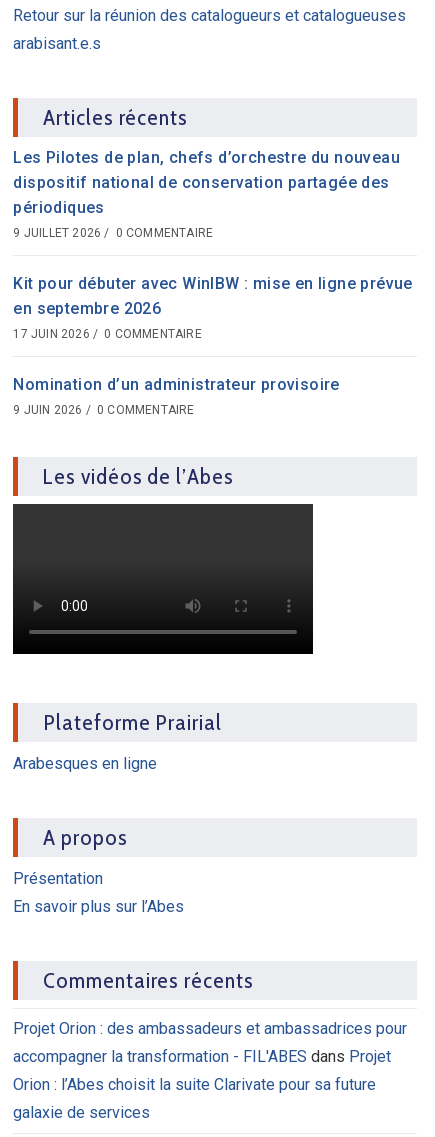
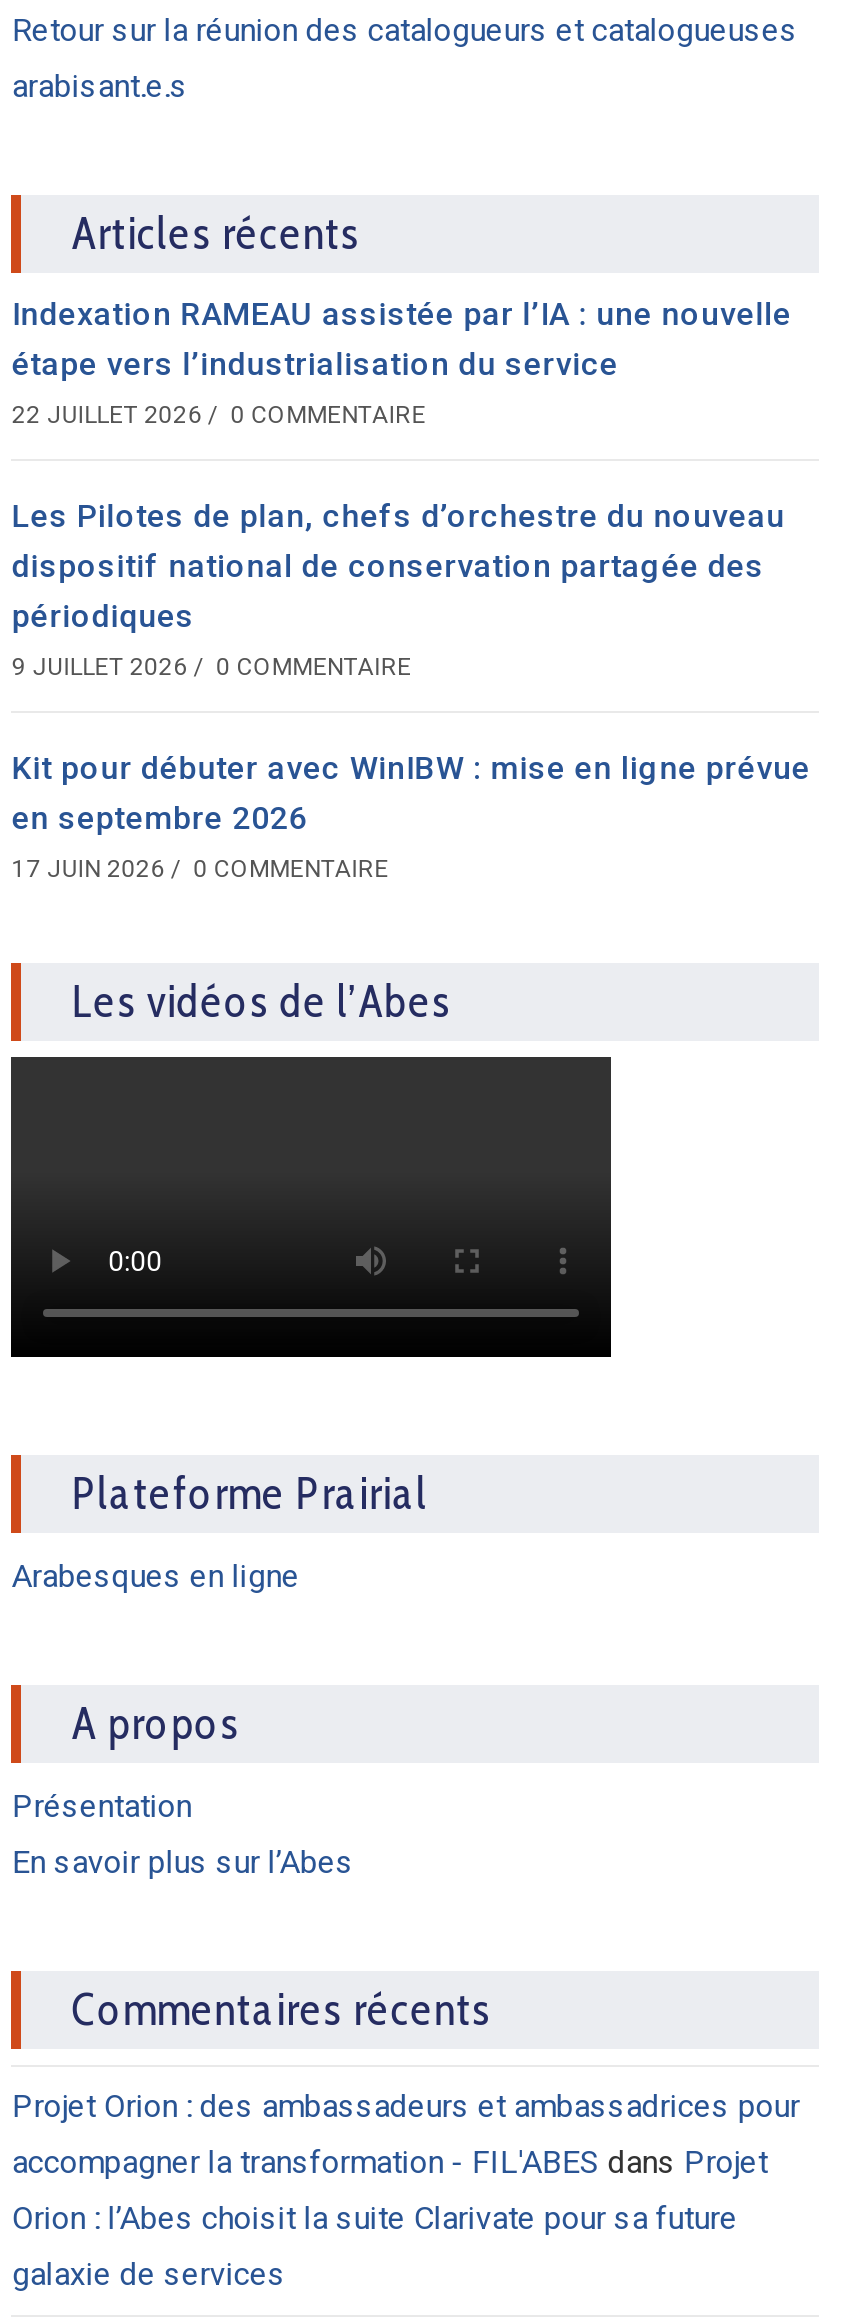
+ Indexation RAMEAU assistée par l’IA : une nouvelle
+ étape vers l’industrialisation du service
+ 22 JUILLET 2026 / 0 COMMENTAIRE

moved down: Les Pilotes de plan, chefs d’orchestre du nouveau | dispositif national de conservation partagée des | périodiques | 9 JUILLET 2026 / 0 COMMENTAIRE | Kit pour débuter avec WinIBW : mise en ligne prévue | en septembre 2026 | 17 JUIN 2026 / 0 COMMENTAIRE

- Nomination d’un administrateur provisoire
- 9 JUIN 2026 / 0 COMMENTAIRE
